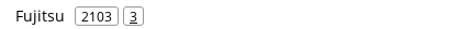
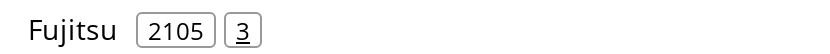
- Fujitsu 2103 3
+ Fujitsu 2105 3
